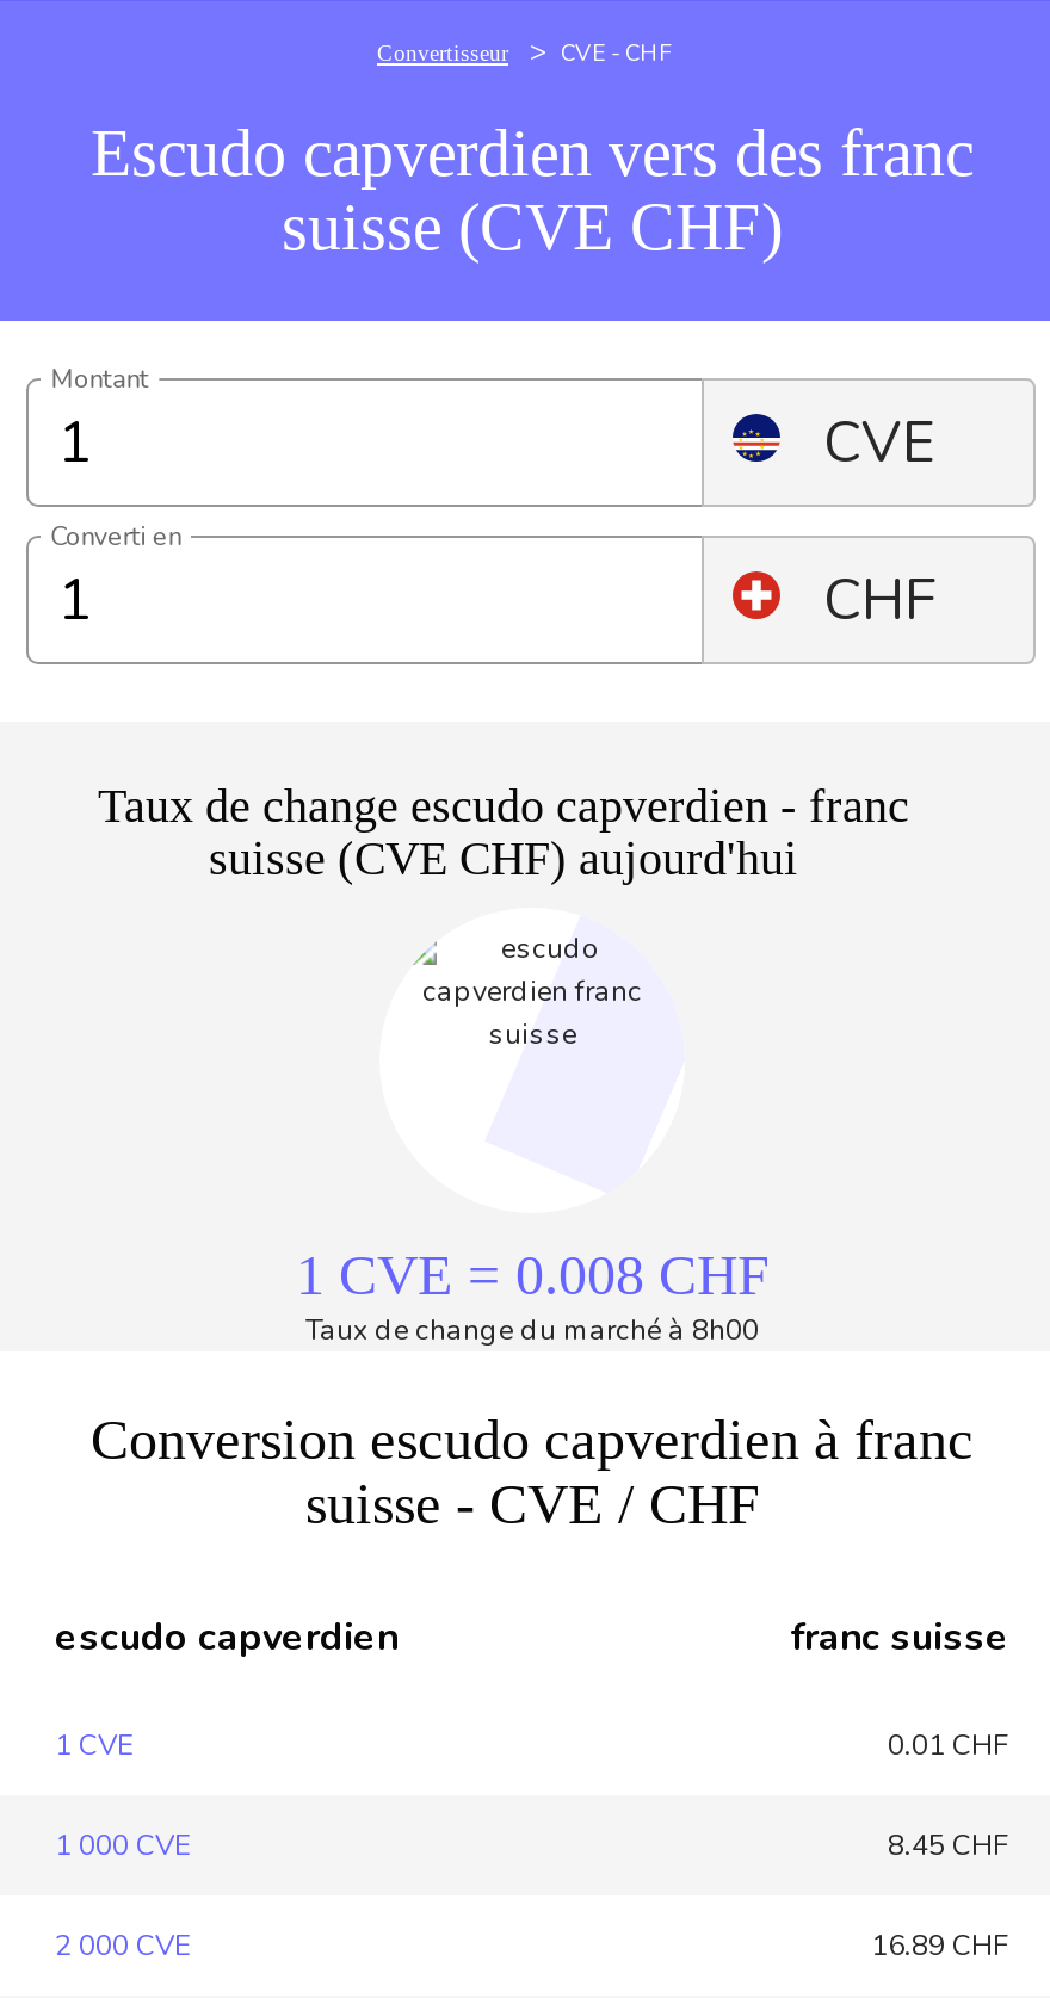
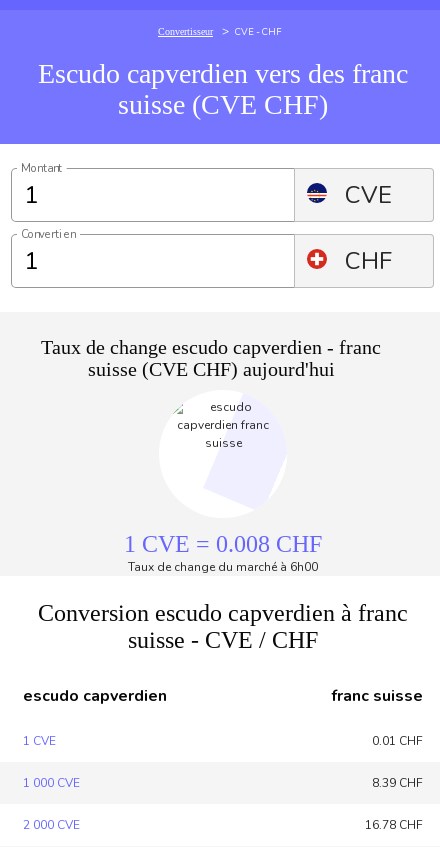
- Taux de change du marché à 8h00
+ Taux de change du marché à 6h00

- 8.45 CHF
+ 8.39 CHF

- 16.89 CHF
+ 16.78 CHF
